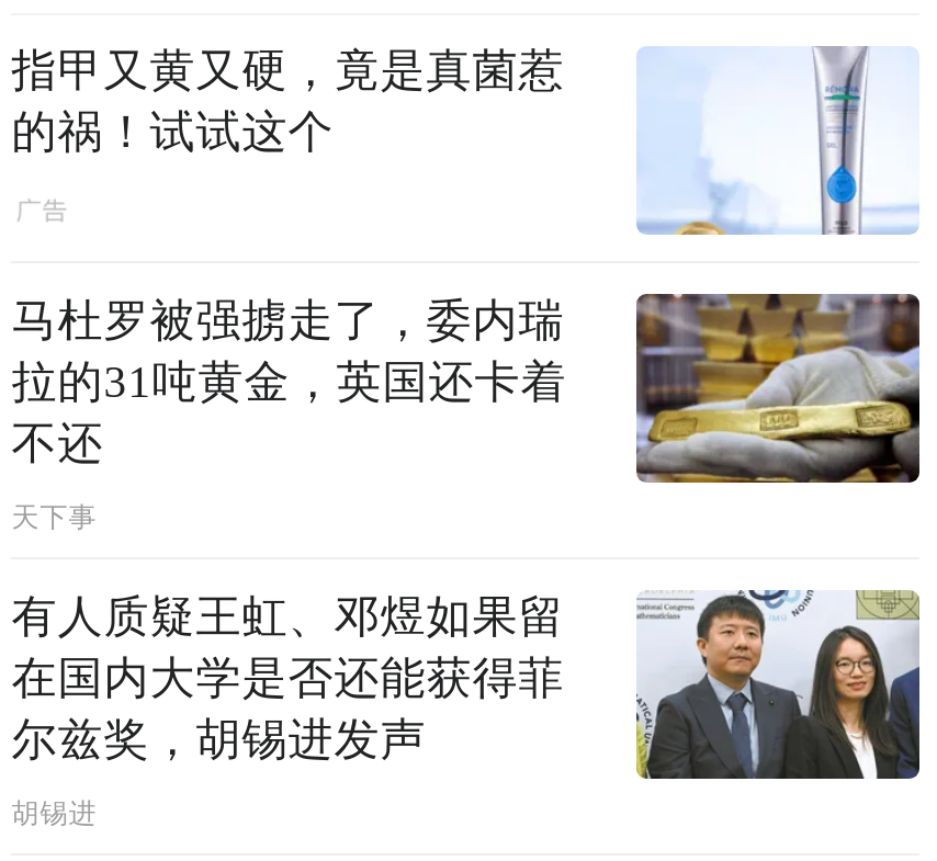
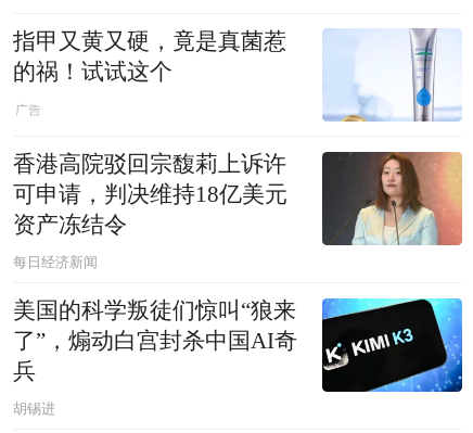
- [image]
- 马杜罗被强掳走了，委内瑞
- 拉的31吨黄金，英国还卡着
- 不还
+ [image]
+ 香港高院驳回宗馥莉上诉许
+ 可申请，判决维持18亿美元
+ 资产冻结令

- 天下事
+ 每日经济新闻

- [image]
- 有人质疑王虹、邓煜如果留
- 在国内大学是否还能获得菲
- 尔兹奖，胡锡进发声
+ [image]
+ 美国的科学叛徒们惊叫“狼来
+ 了”，煽动白宫封杀中国AI奇
+ 兵
